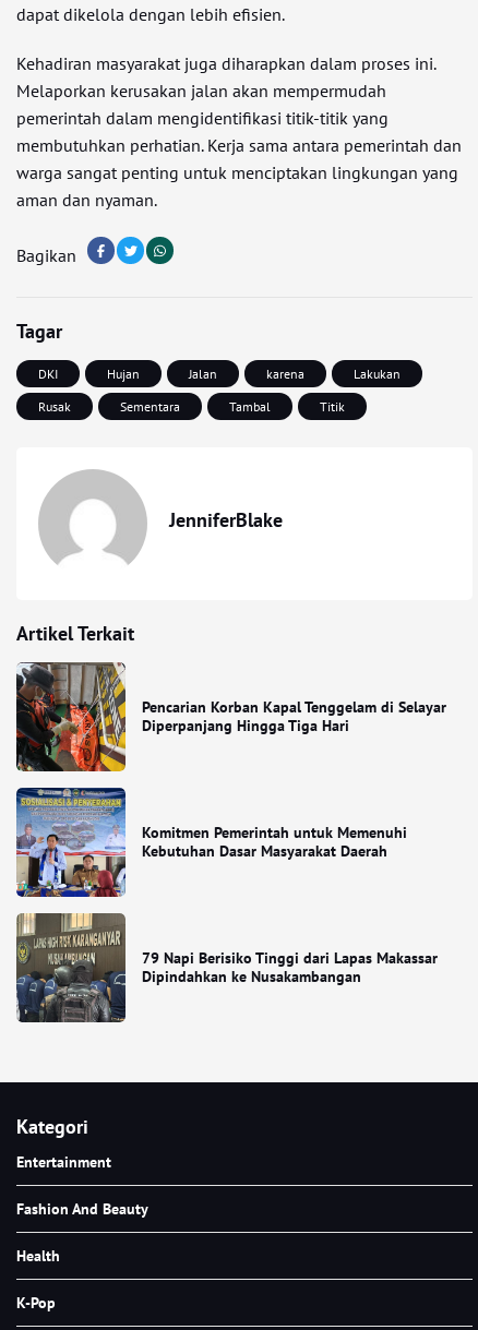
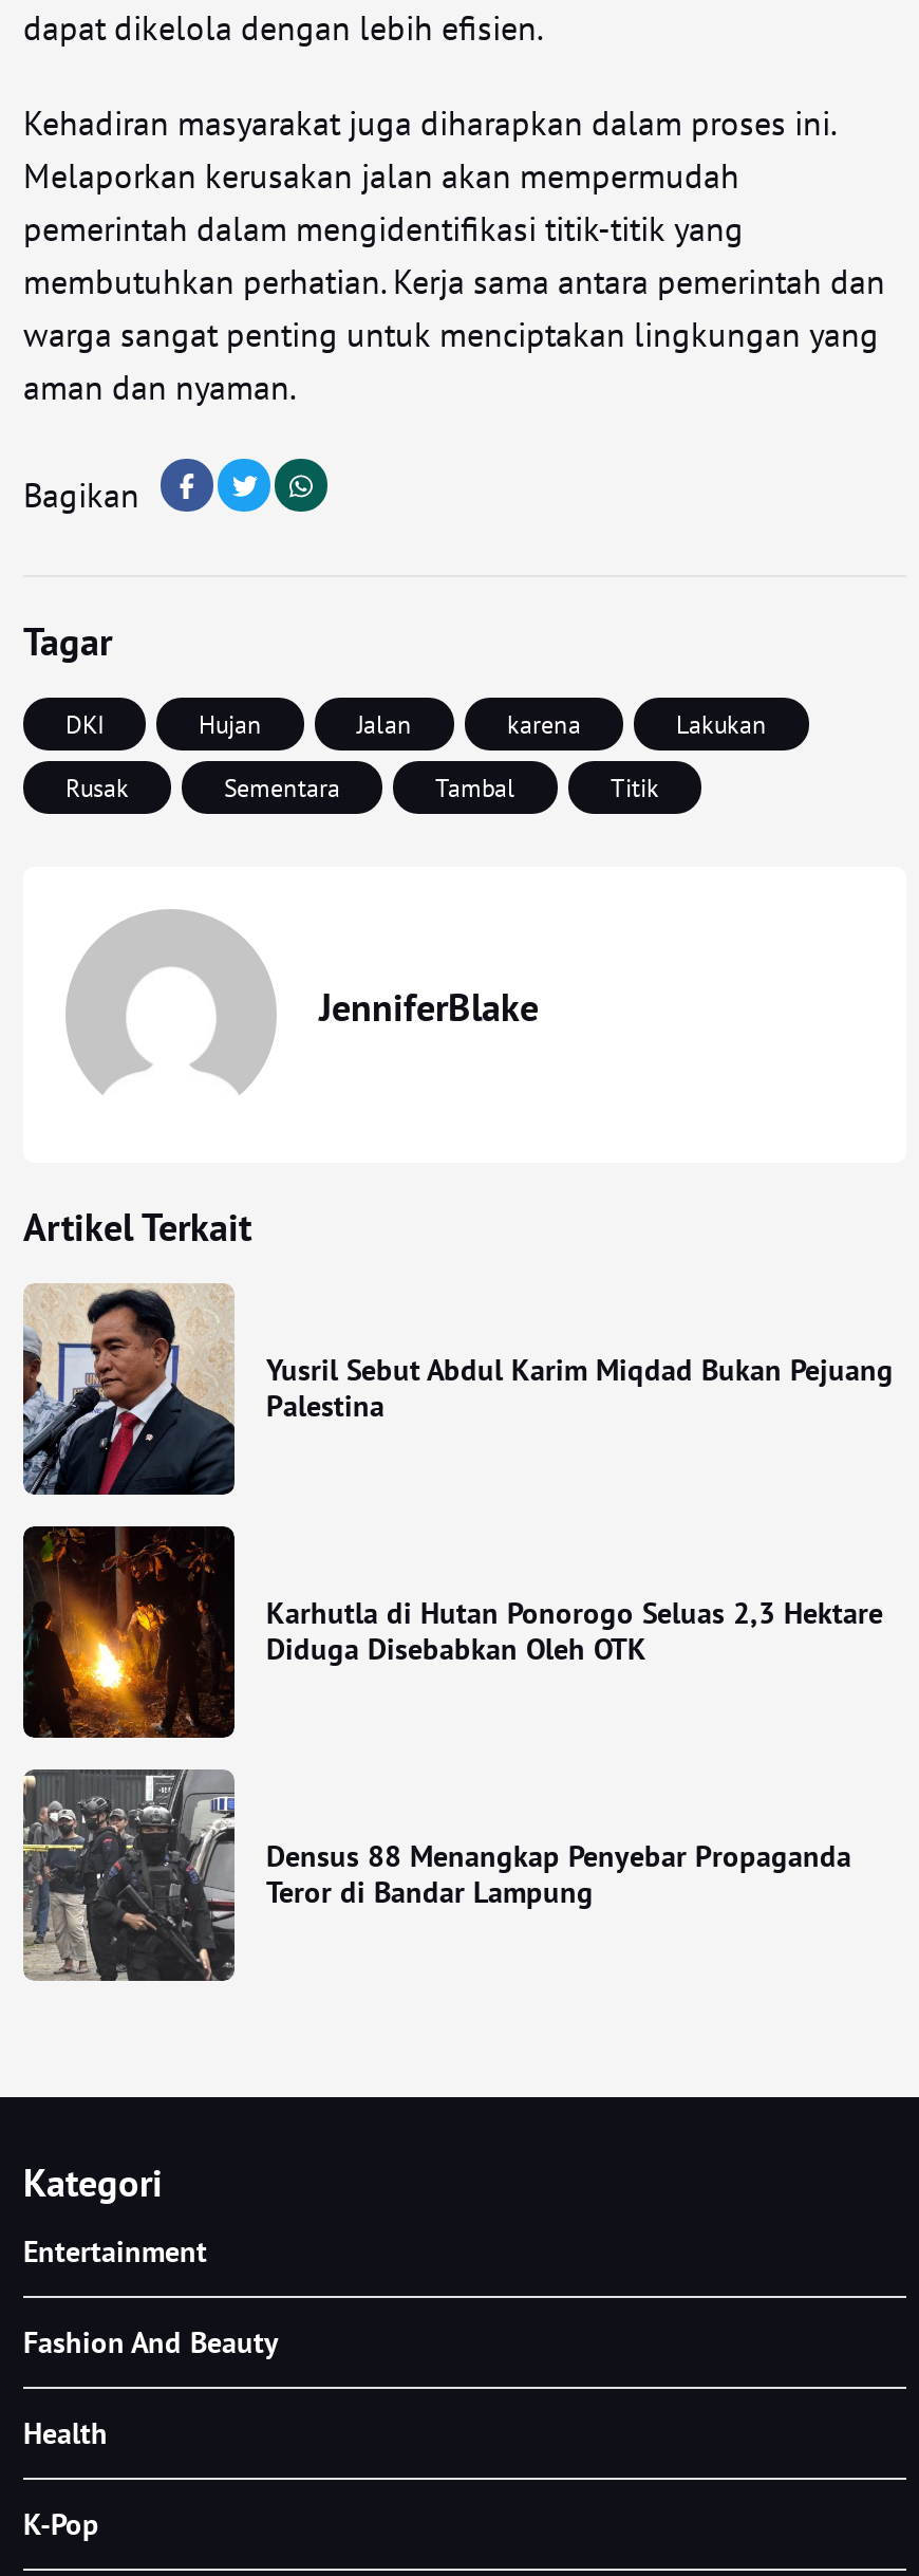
- [image]
- Pencarian Korban Kapal Tenggelam di Selayar
- Diperpanjang Hingga Tiga Hari
+ [image]
+ Yusril Sebut Abdul Karim Miqdad Bukan Pejuang
+ Palestina

- [image]
- Komitmen Pemerintah untuk Memenuhi
- Kebutuhan Dasar Masyarakat Daerah
+ [image]
+ Karhutla di Hutan Ponorogo Seluas 2,3 Hektare
+ Diduga Disebabkan Oleh OTK

- [image]
- 79 Napi Berisiko Tinggi dari Lapas Makassar
- Dipindahkan ke Nusakambangan
+ [image]
+ Densus 88 Menangkap Penyebar Propaganda
+ Teror di Bandar Lampung
